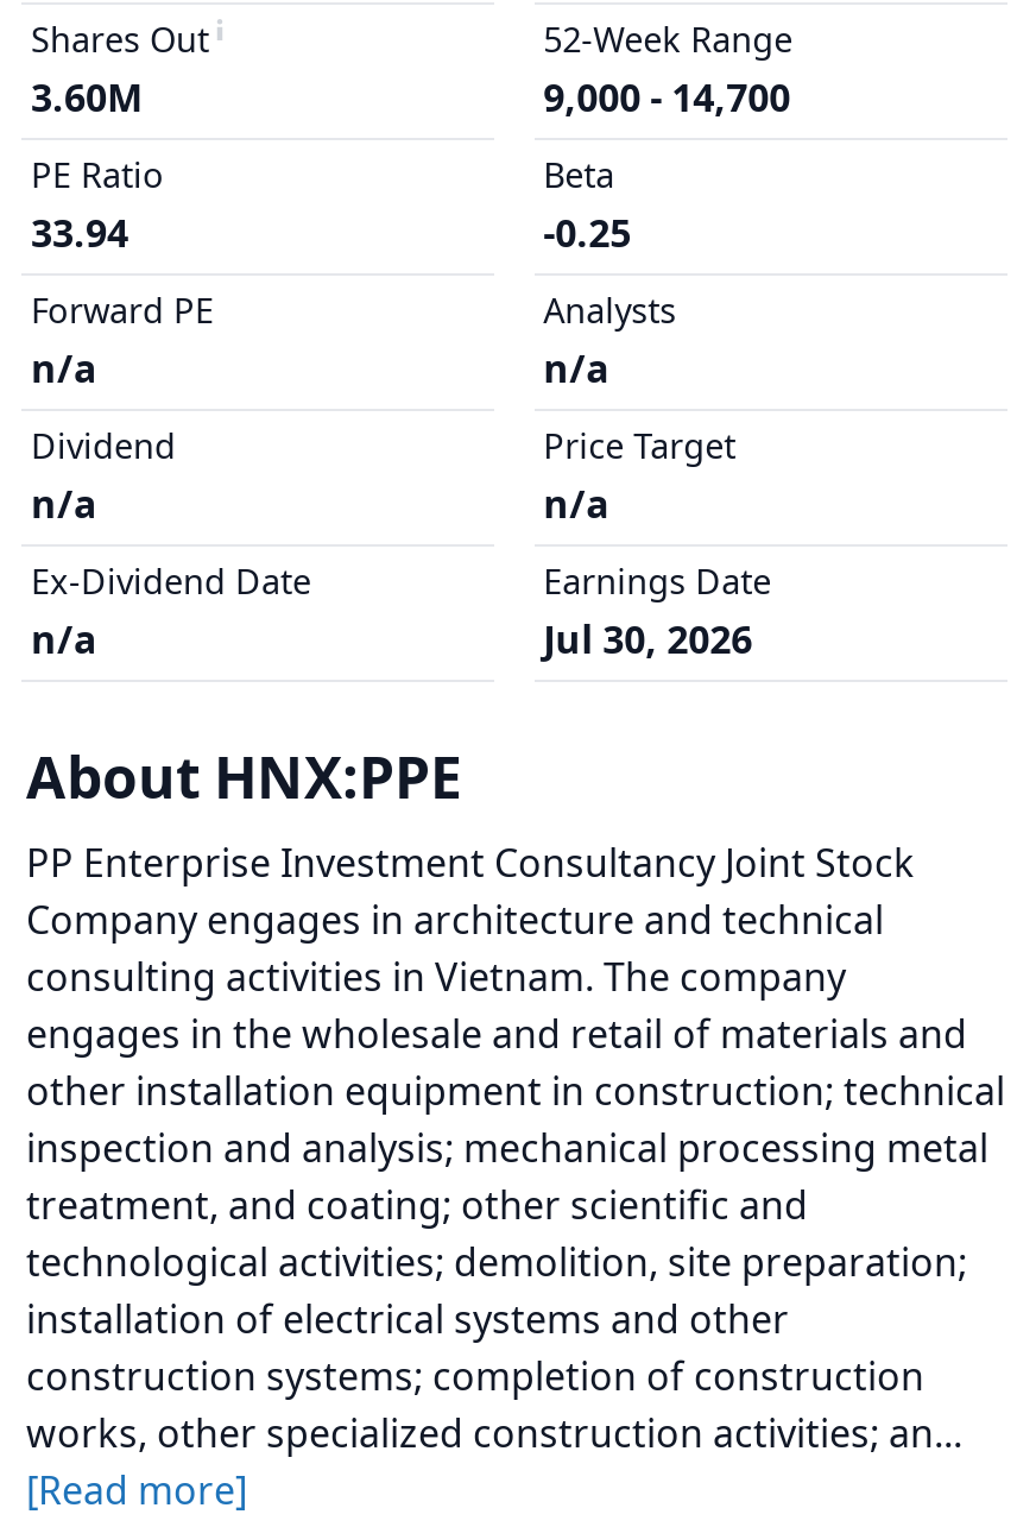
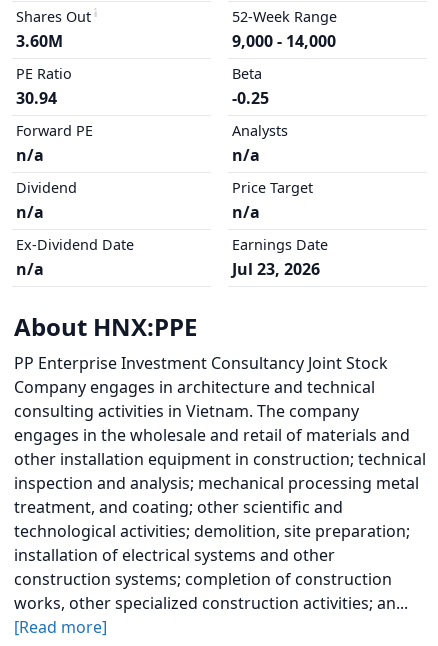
- 9,000 - 14,700
+ 9,000 - 14,000

- 33.94
+ 30.94

- Jul 30, 2026
+ Jul 23, 2026
